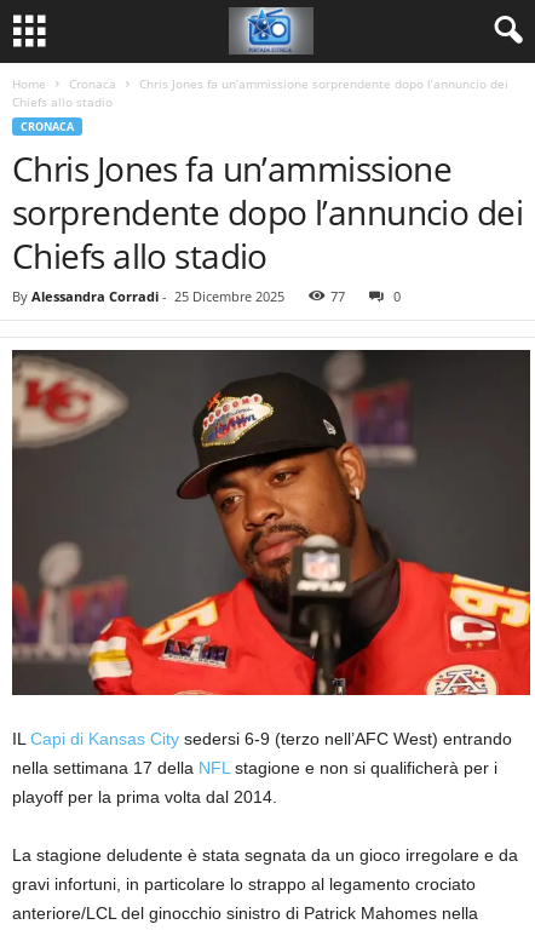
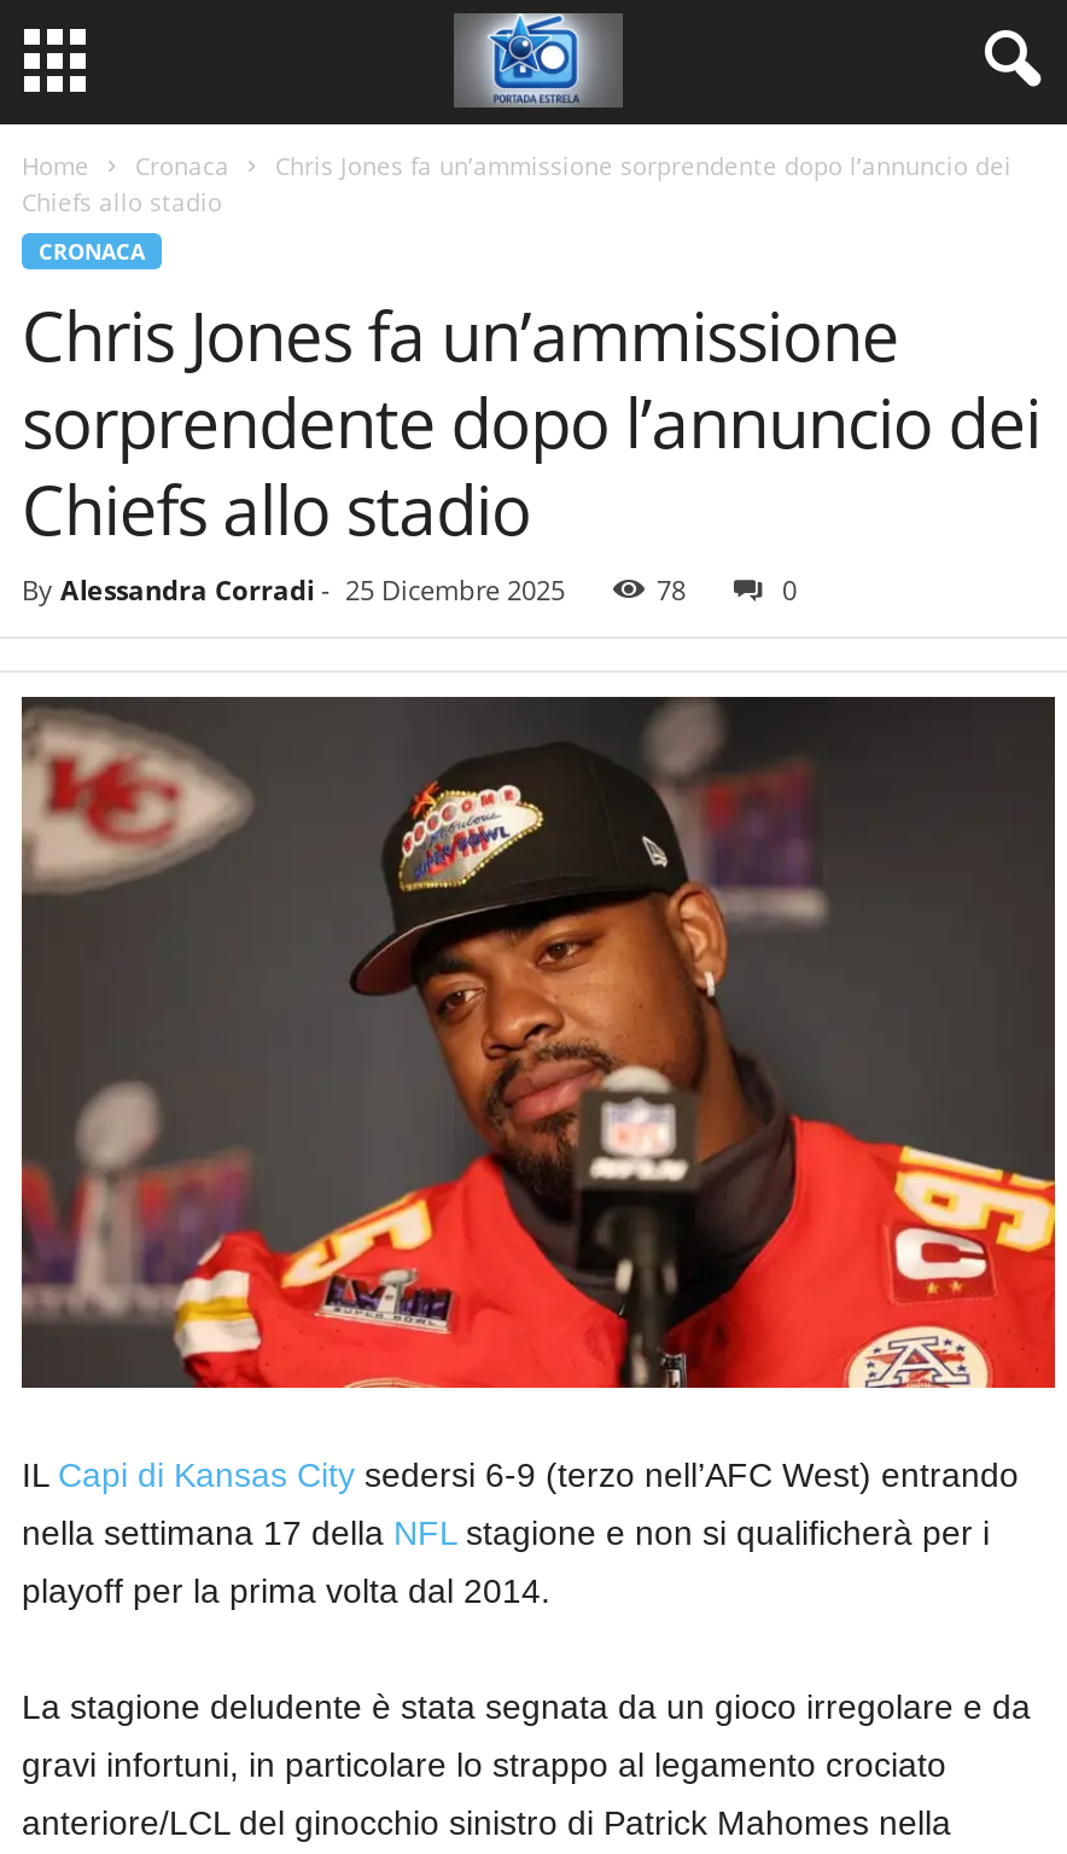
- 77
+ 78
